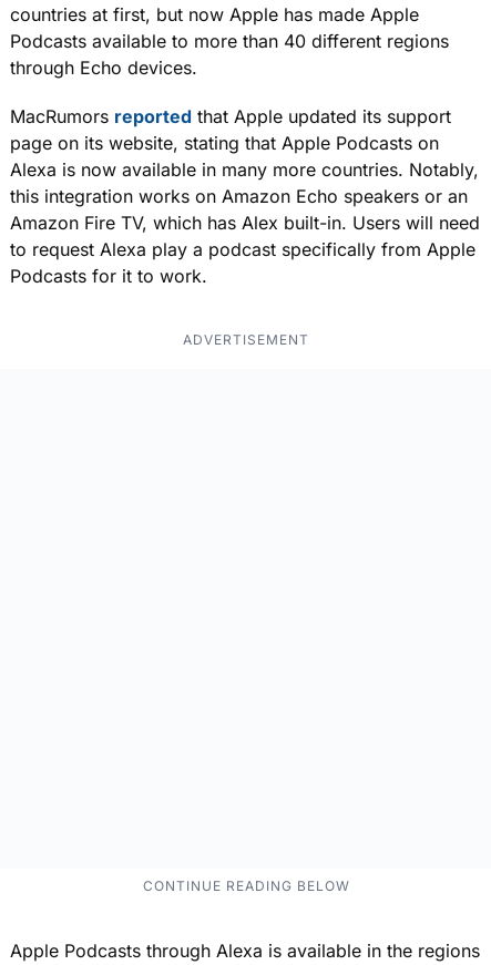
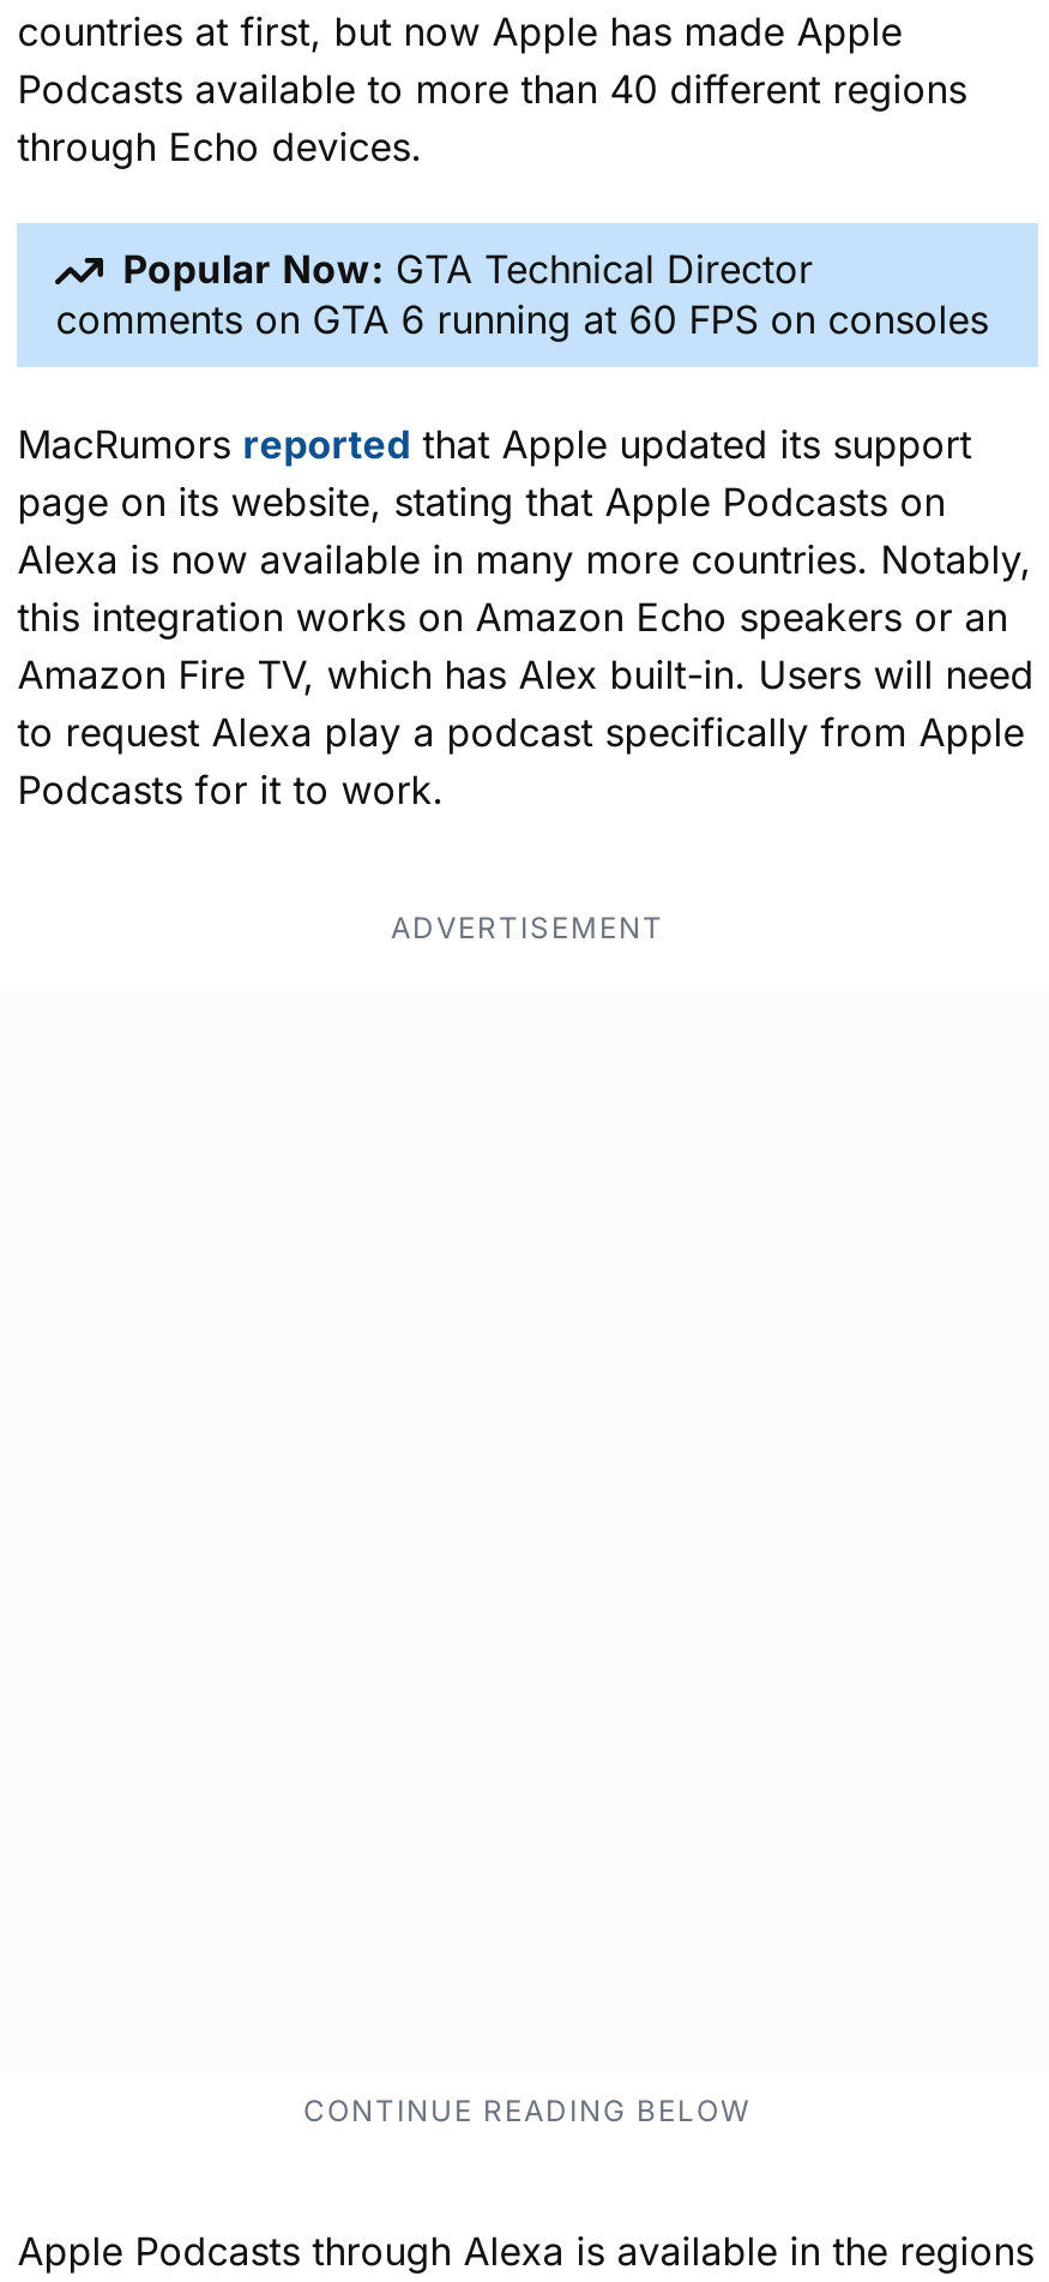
+ Popular Now: GTA Technical Director
+ comments on GTA 6 running at 60 FPS on consoles
